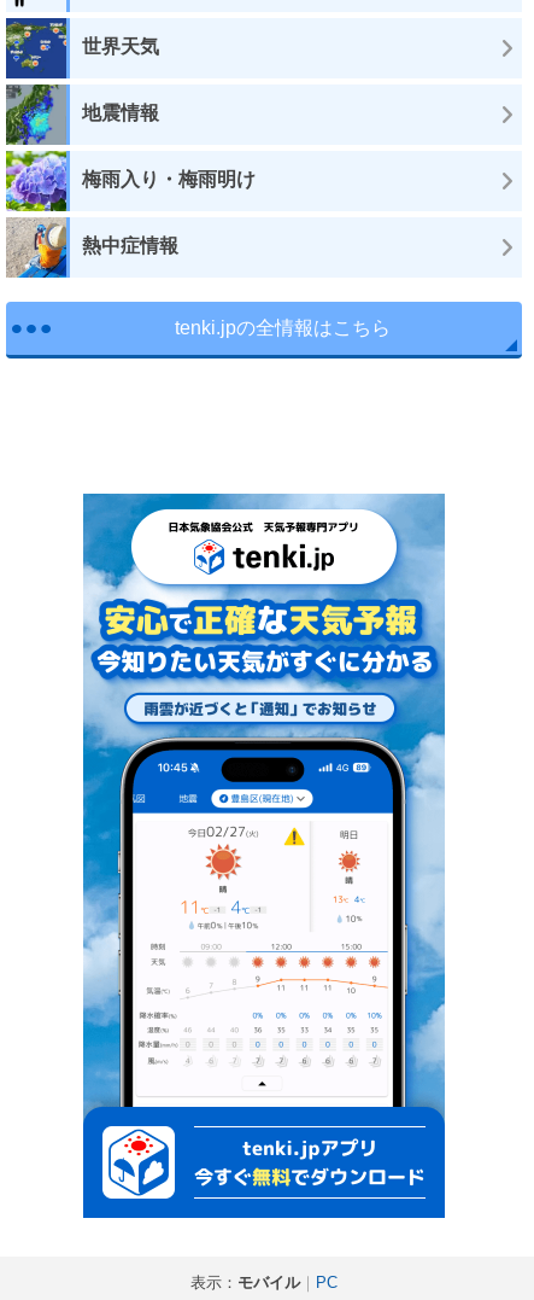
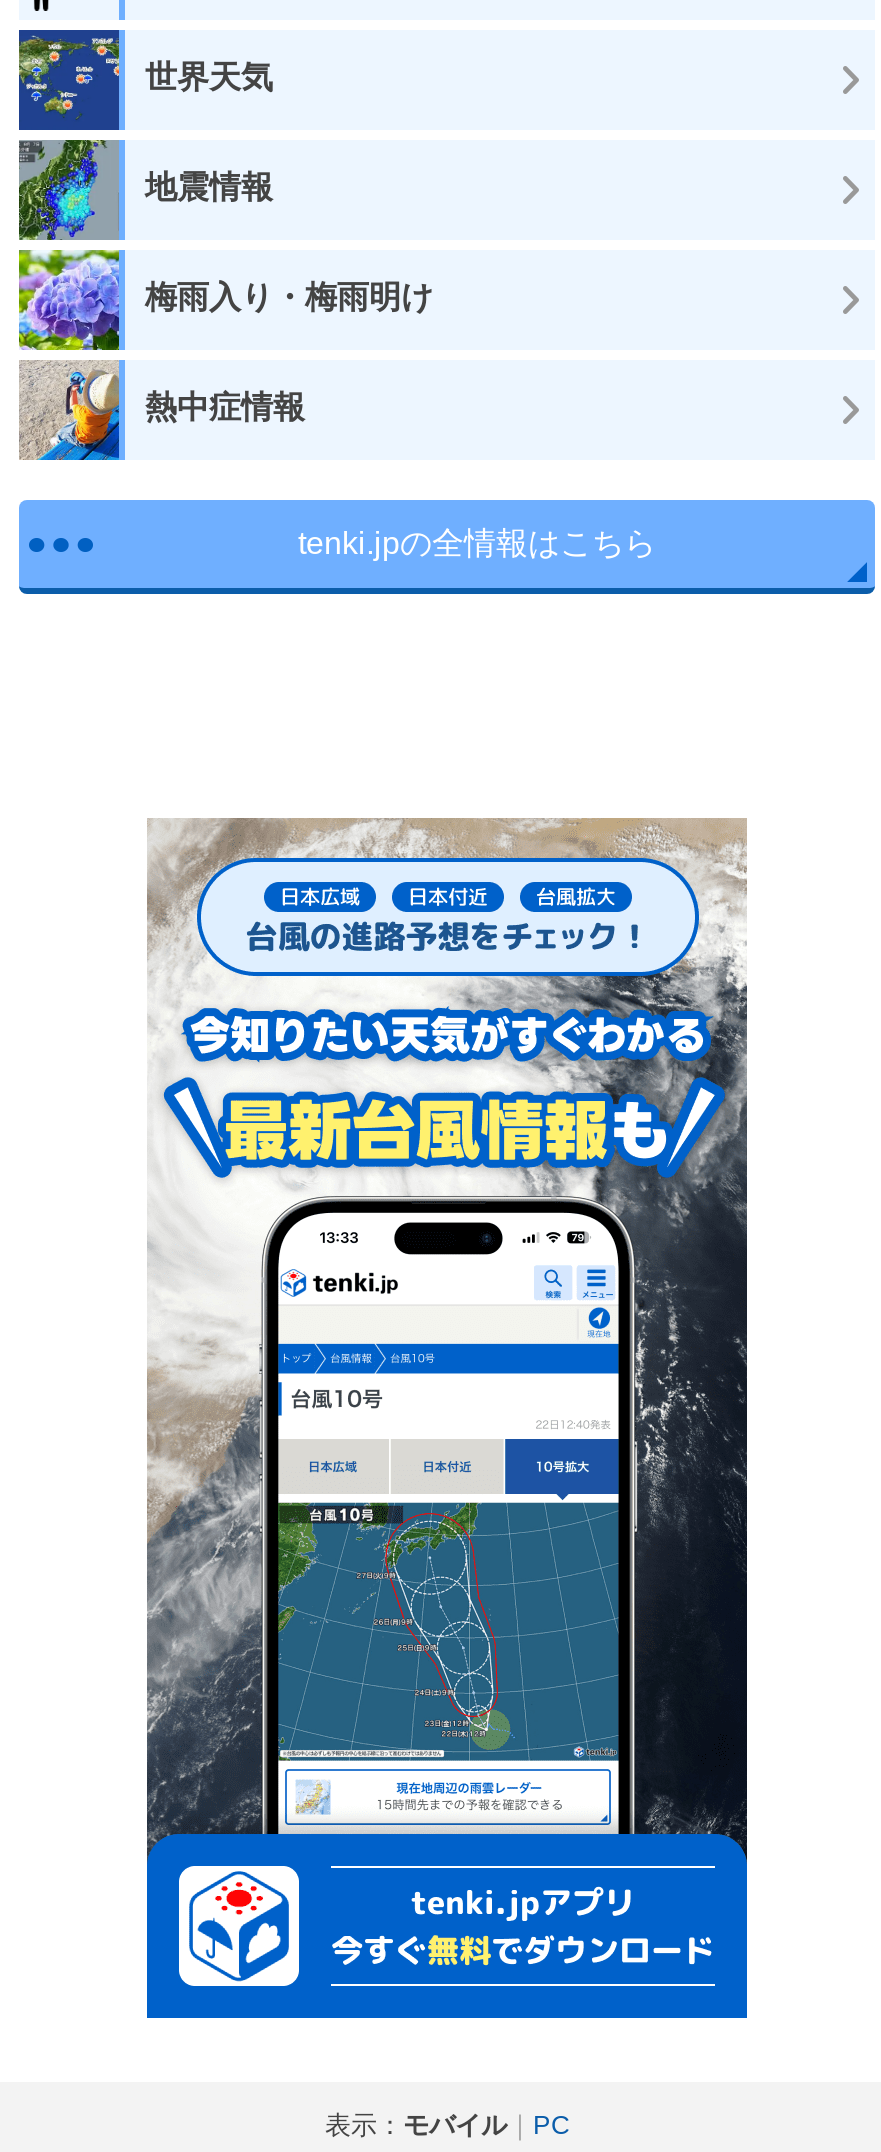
- [image]
+ [image]
